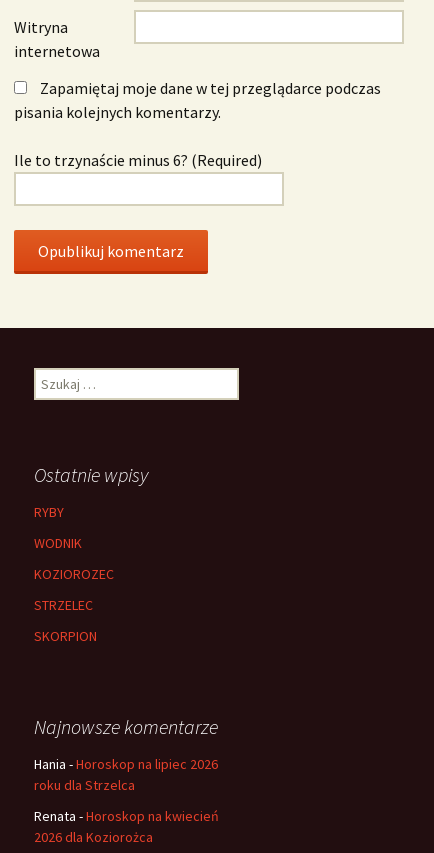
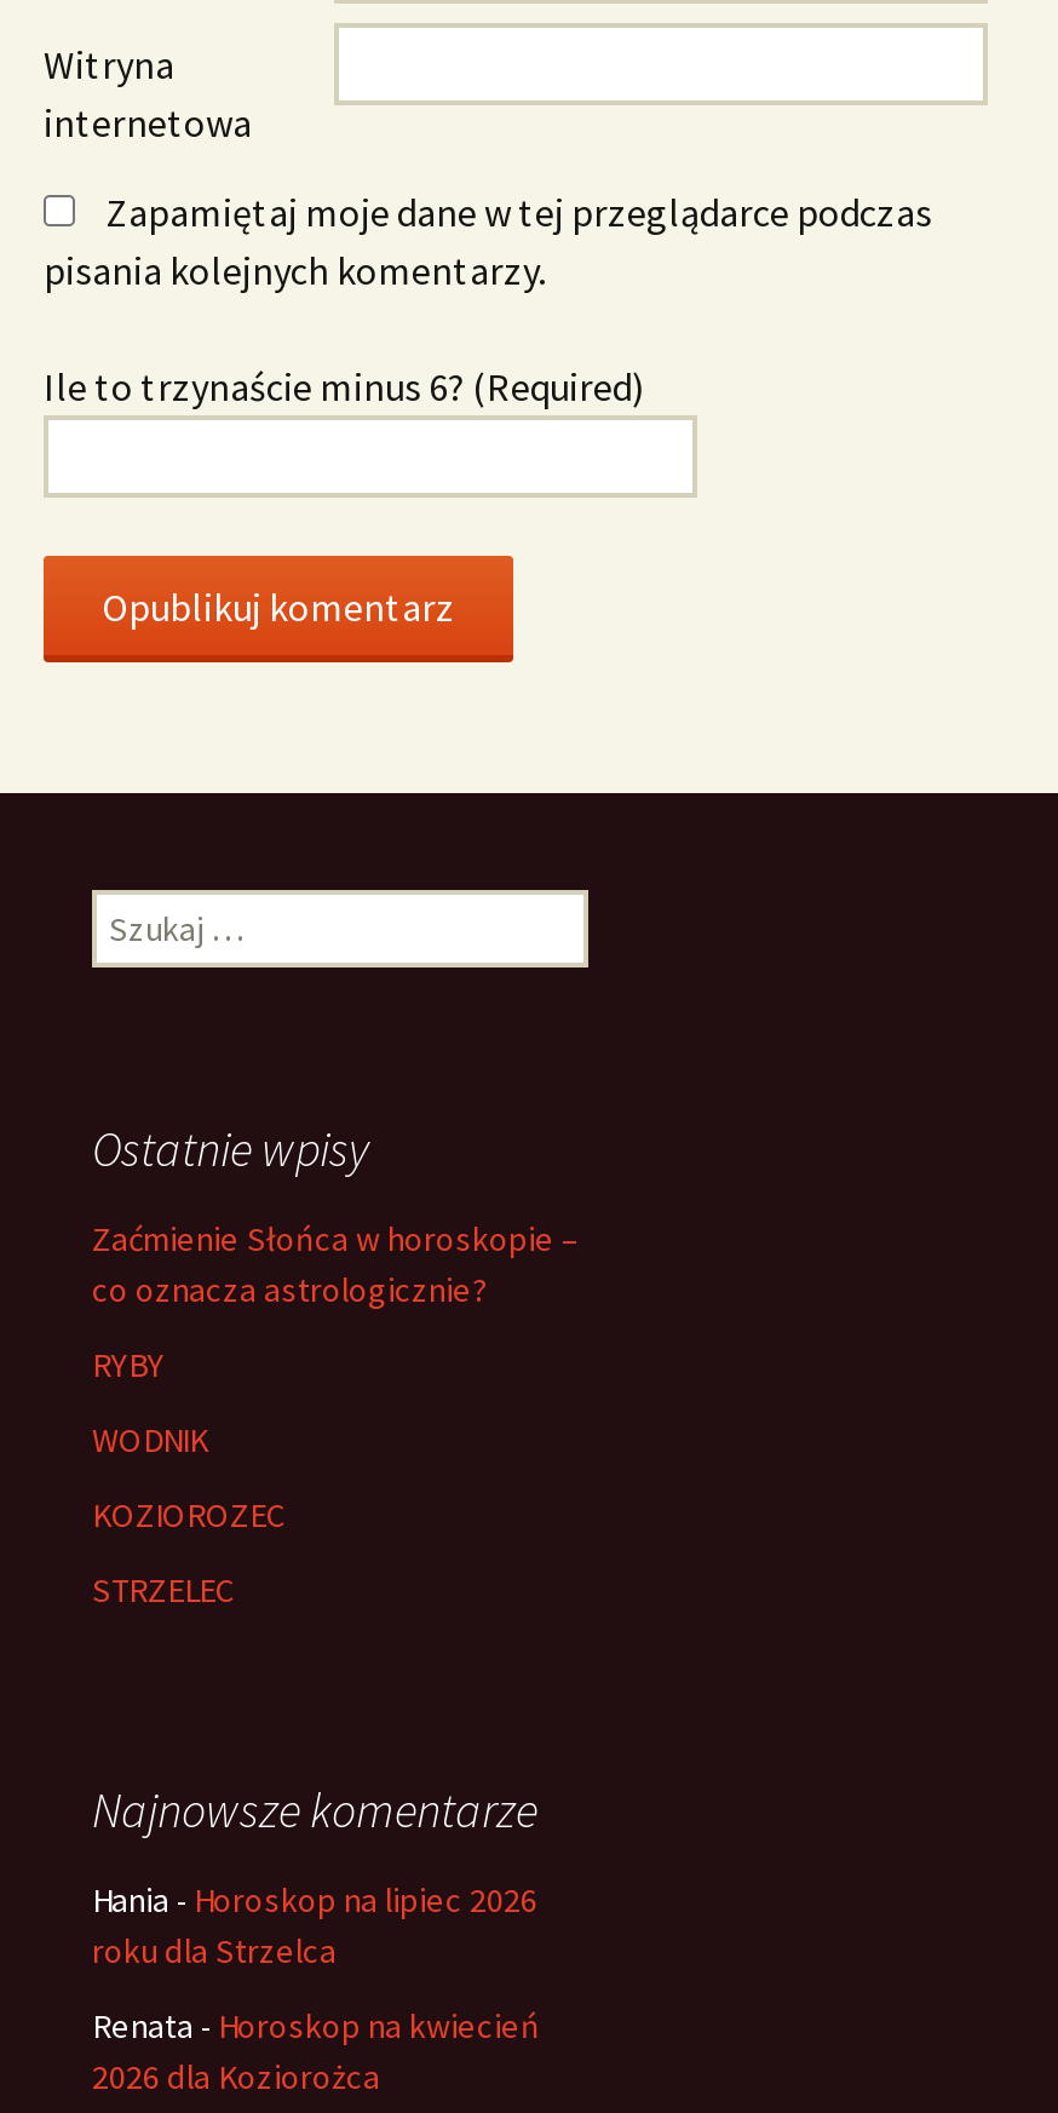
+ Zaćmienie Słońca w horoskopie –
+ co oznacza astrologicznie?

moved down: RYBY | WODNIK | KOZIOROZEC | STRZELEC

- SKORPION
